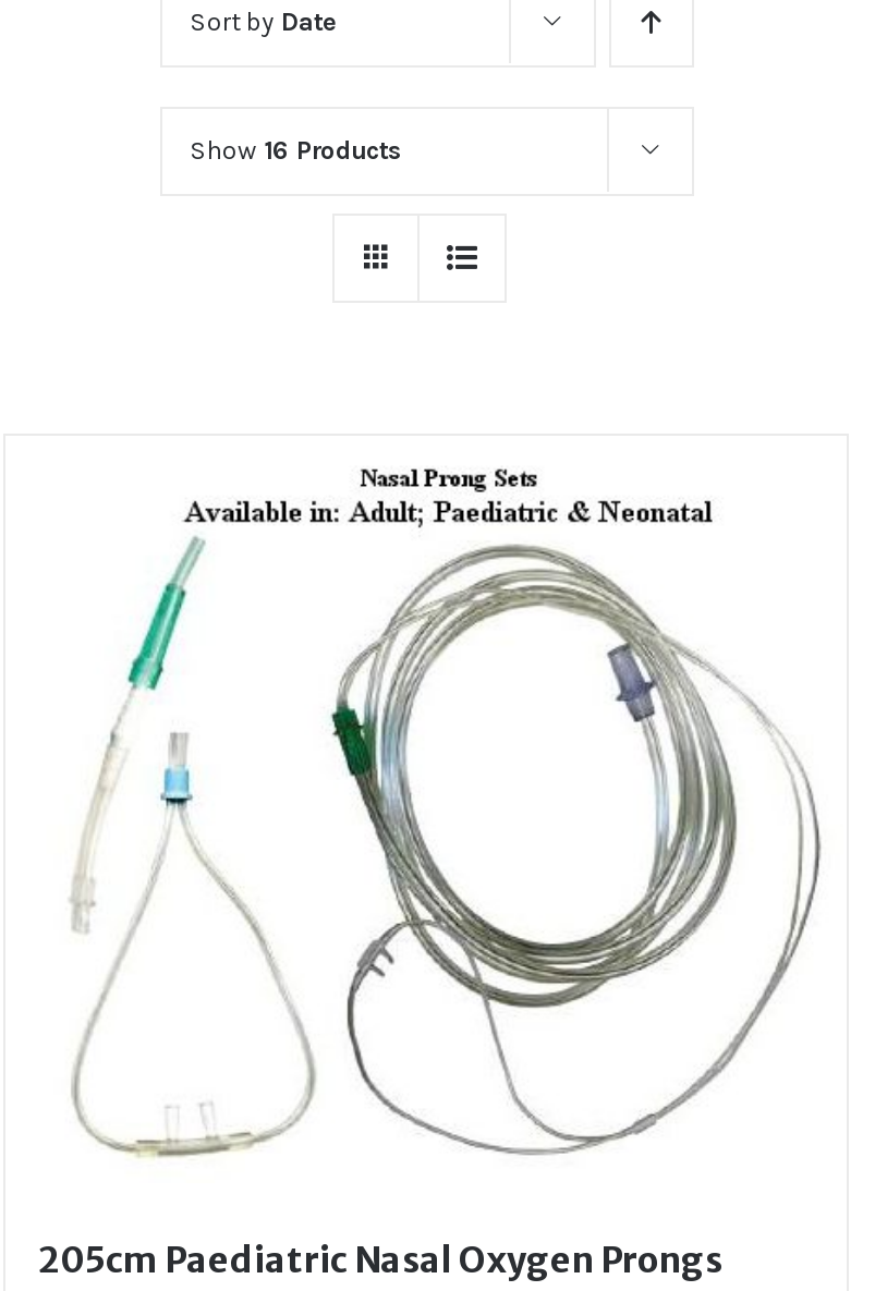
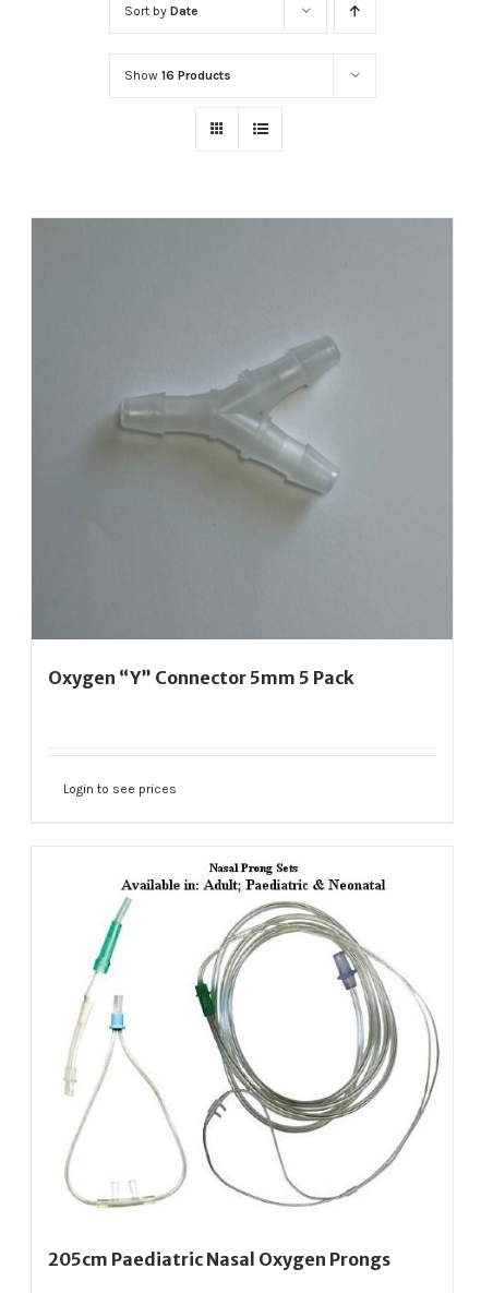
+ [image]
+ Oxygen “Y” Connector 5mm 5 Pack

+ Login to see prices
